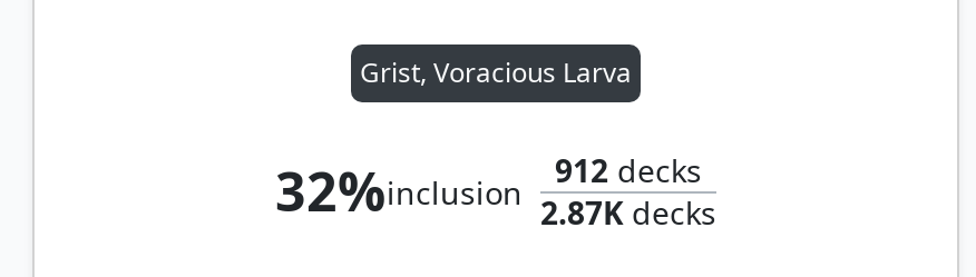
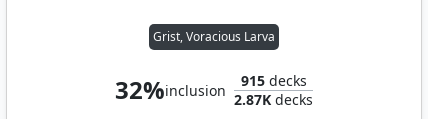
- 32%inclusion 2.87K decks 912 decks
+ 32%inclusion 2.87K decks 915 decks
